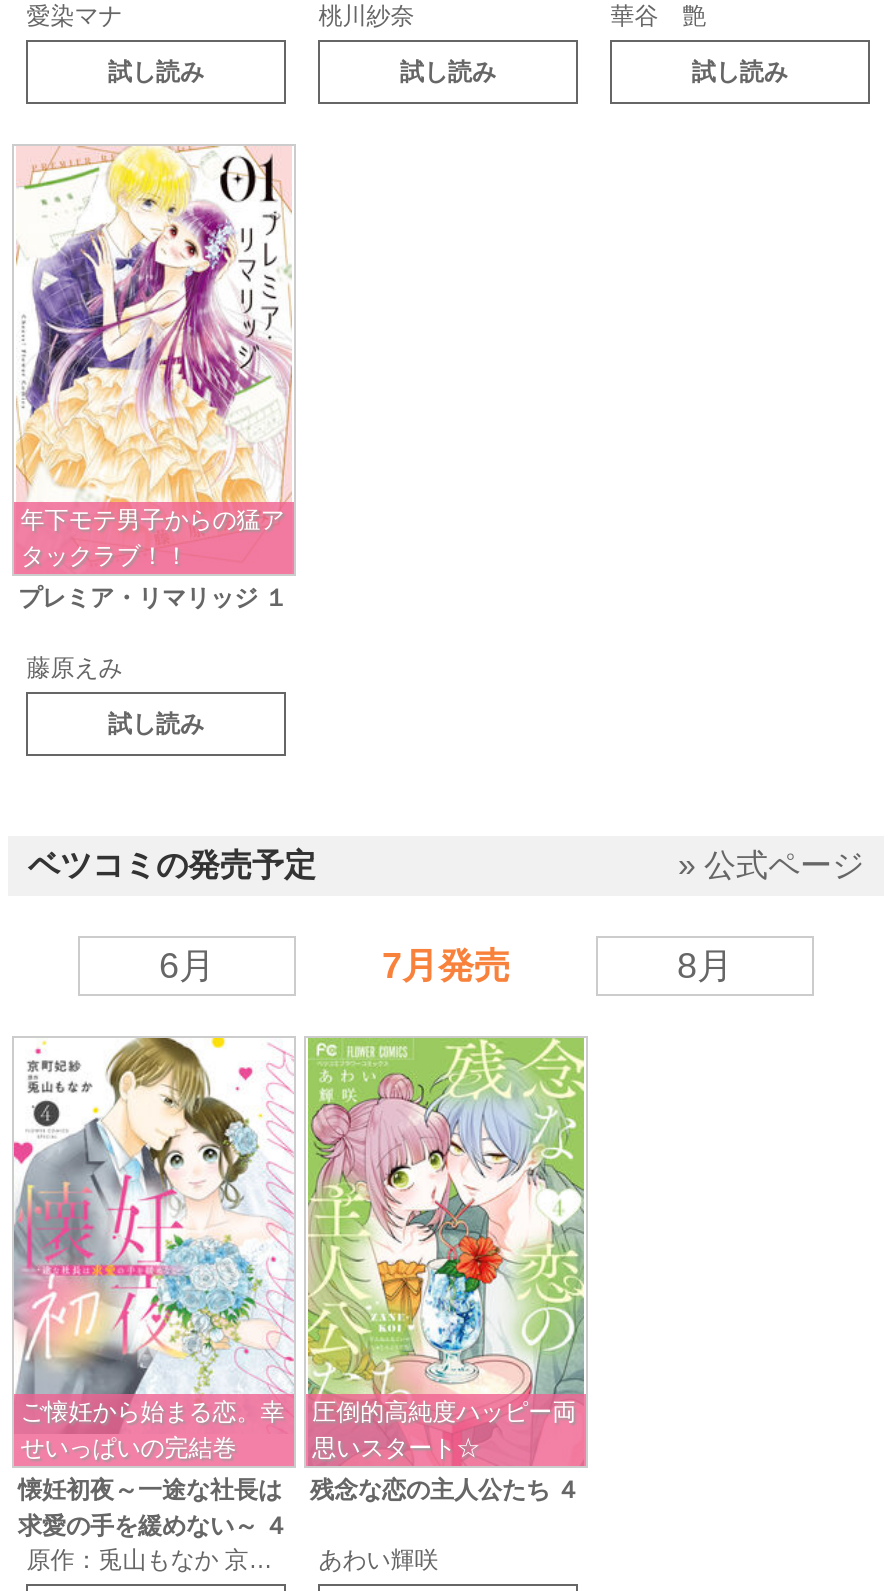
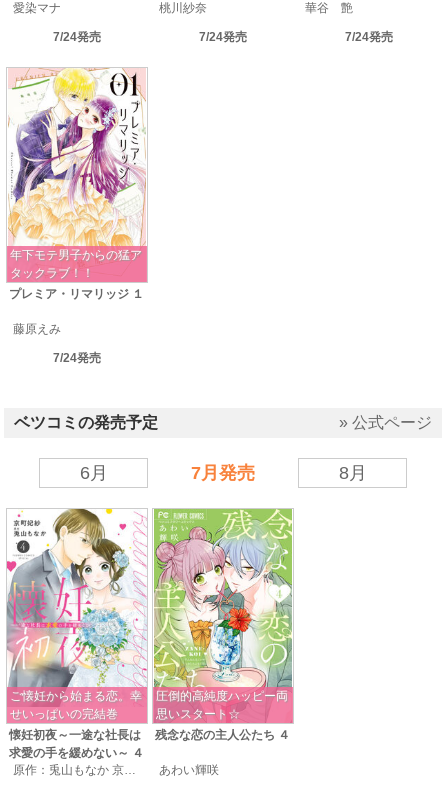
- 試し読み
+ 7/24発売

- 試し読み
+ 7/24発売

- 試し読み
+ 7/24発売

- 試し読み
+ 7/24発売
